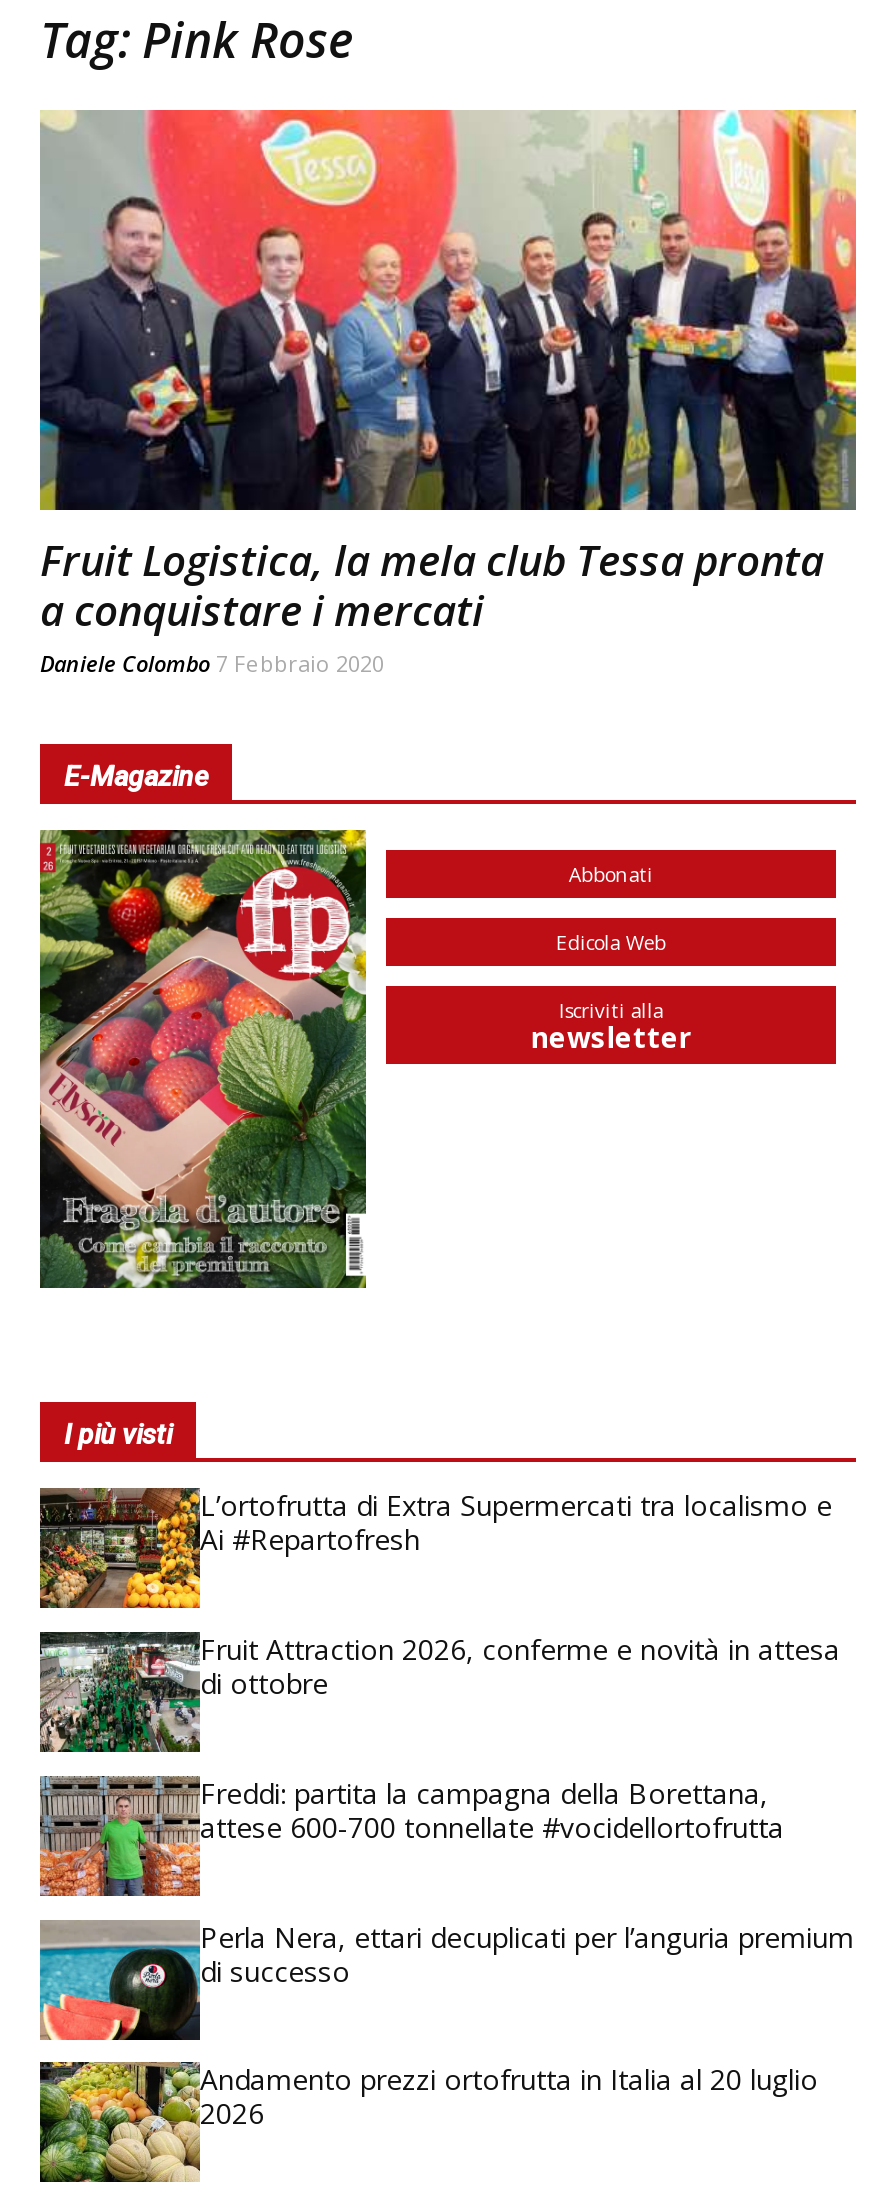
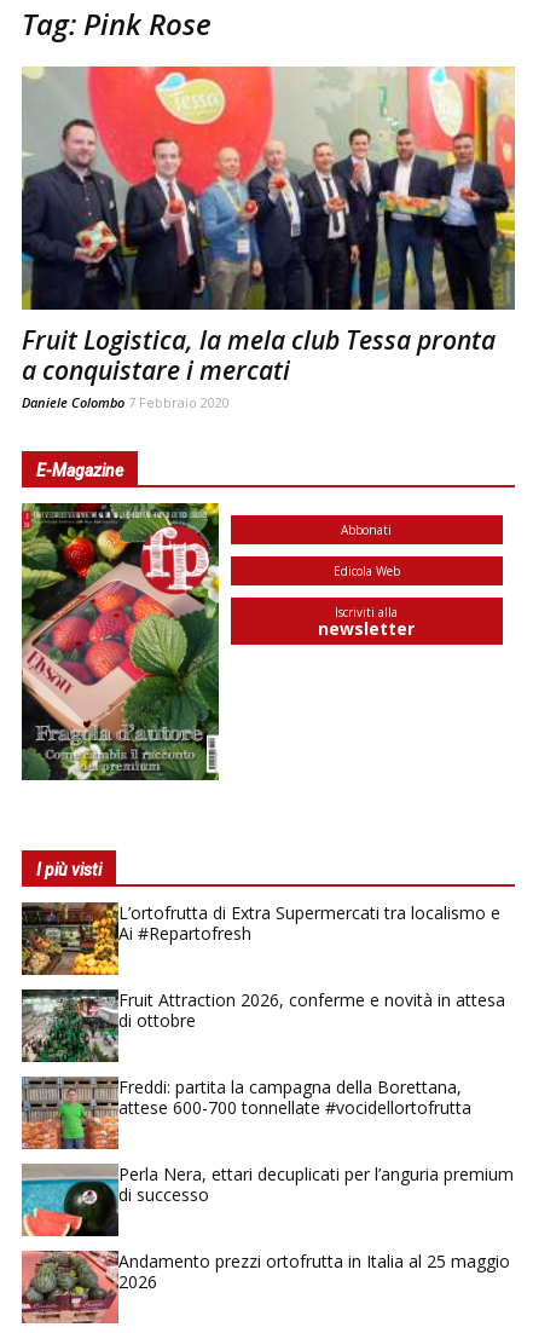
- [image]
- Andamento prezzi ortofrutta in Italia al 20 luglio
+ [image]
+ Andamento prezzi ortofrutta in Italia al 25 maggio
